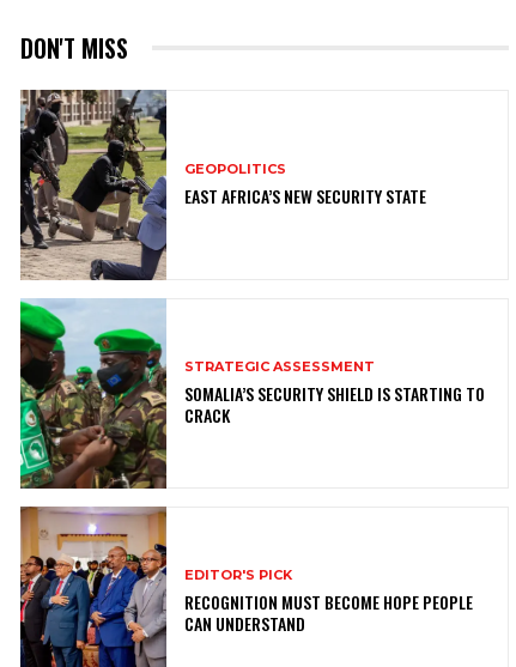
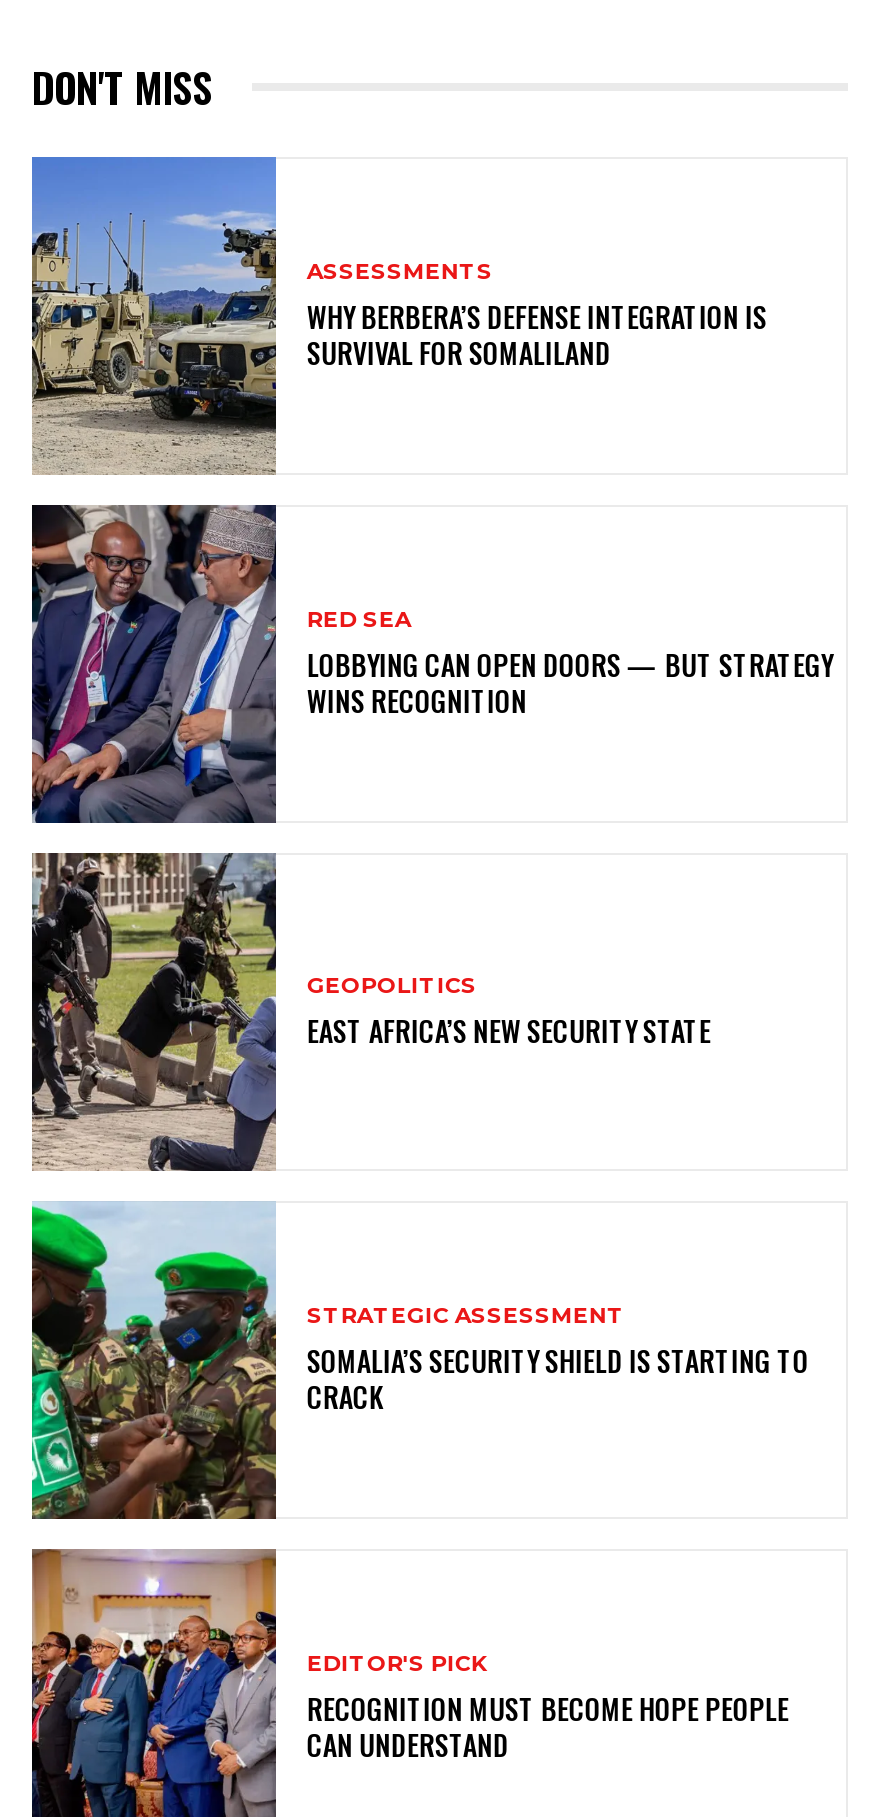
+ [image]
+ ASSESSMENTS
+ WHY BERBERA’S DEFENSE INTEGRATION IS
+ SURVIVAL FOR SOMALILAND

+ [image]
+ RED SEA
+ LOBBYING CAN OPEN DOORS — BUT STRATEGY
+ WINS RECOGNITION
